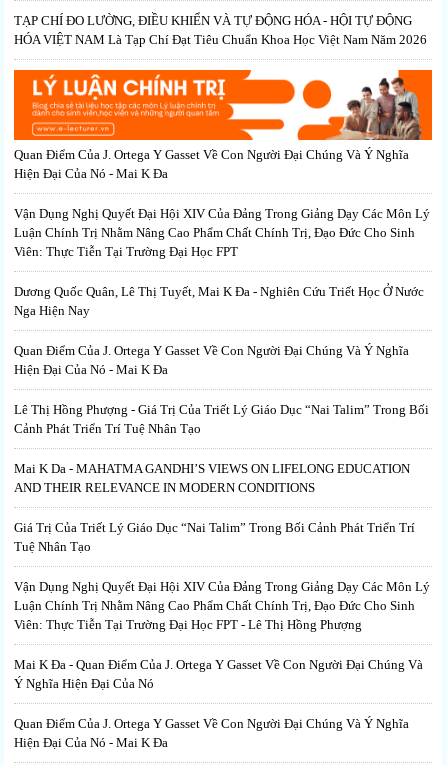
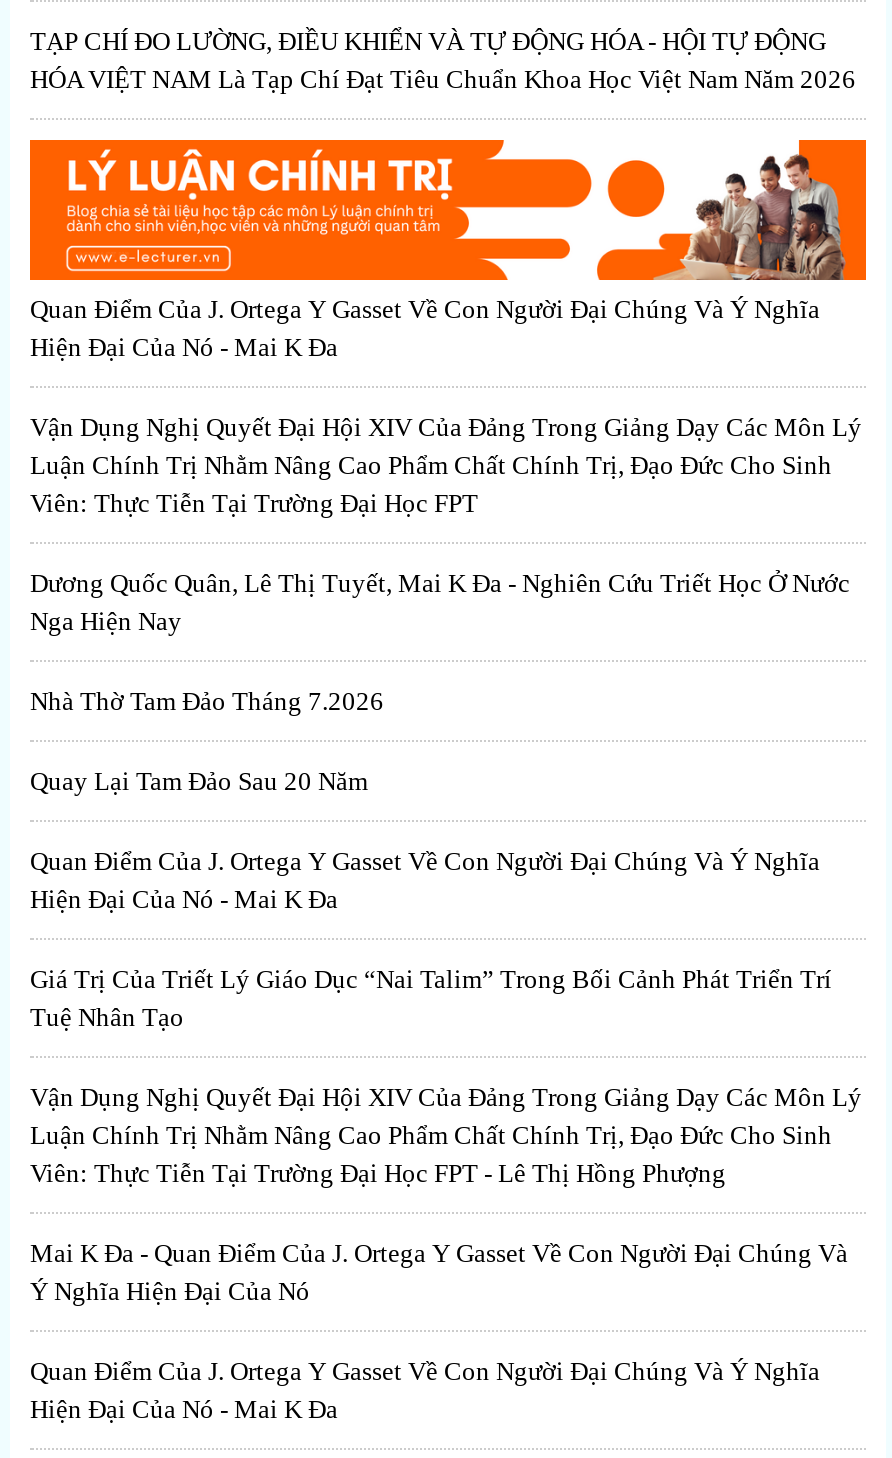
+ Nhà Thờ Tam Đảo Tháng 7.2026
+ Quay Lại Tam Đảo Sau 20 Năm

moved down: Quan Điểm Của J. Ortega Y Gasset Về Con Người Đại Chúng Và Ý Nghĩa | Hiện Đại Của Nó - Mai K Đa

- Lê Thị Hồng Phượng - Giá Trị Của Triết Lý Giáo Dục “Nai Talim” Trong Bối
- Cảnh Phát Triển Trí Tuệ Nhân Tạo
- Mai K Da - MAHATMA GANDHI’S VIEWS ON LIFELONG EDUCATION
- AND THEIR RELEVANCE IN MODERN CONDITIONS
